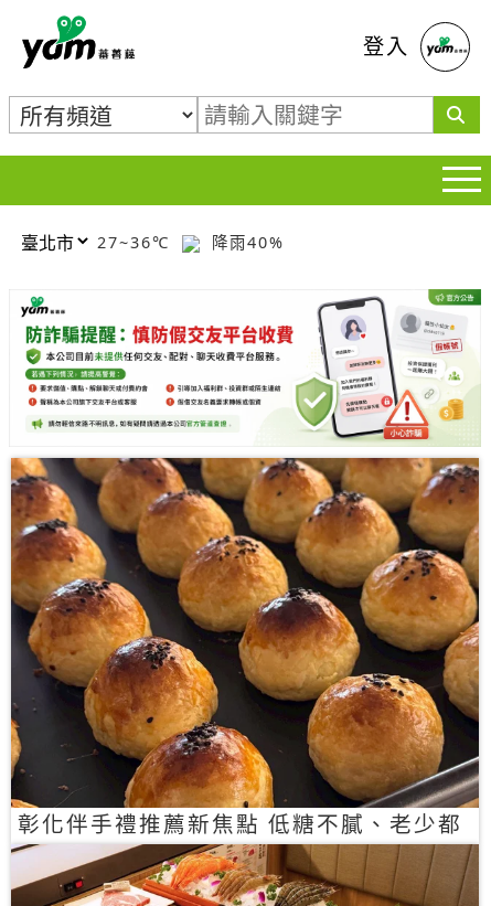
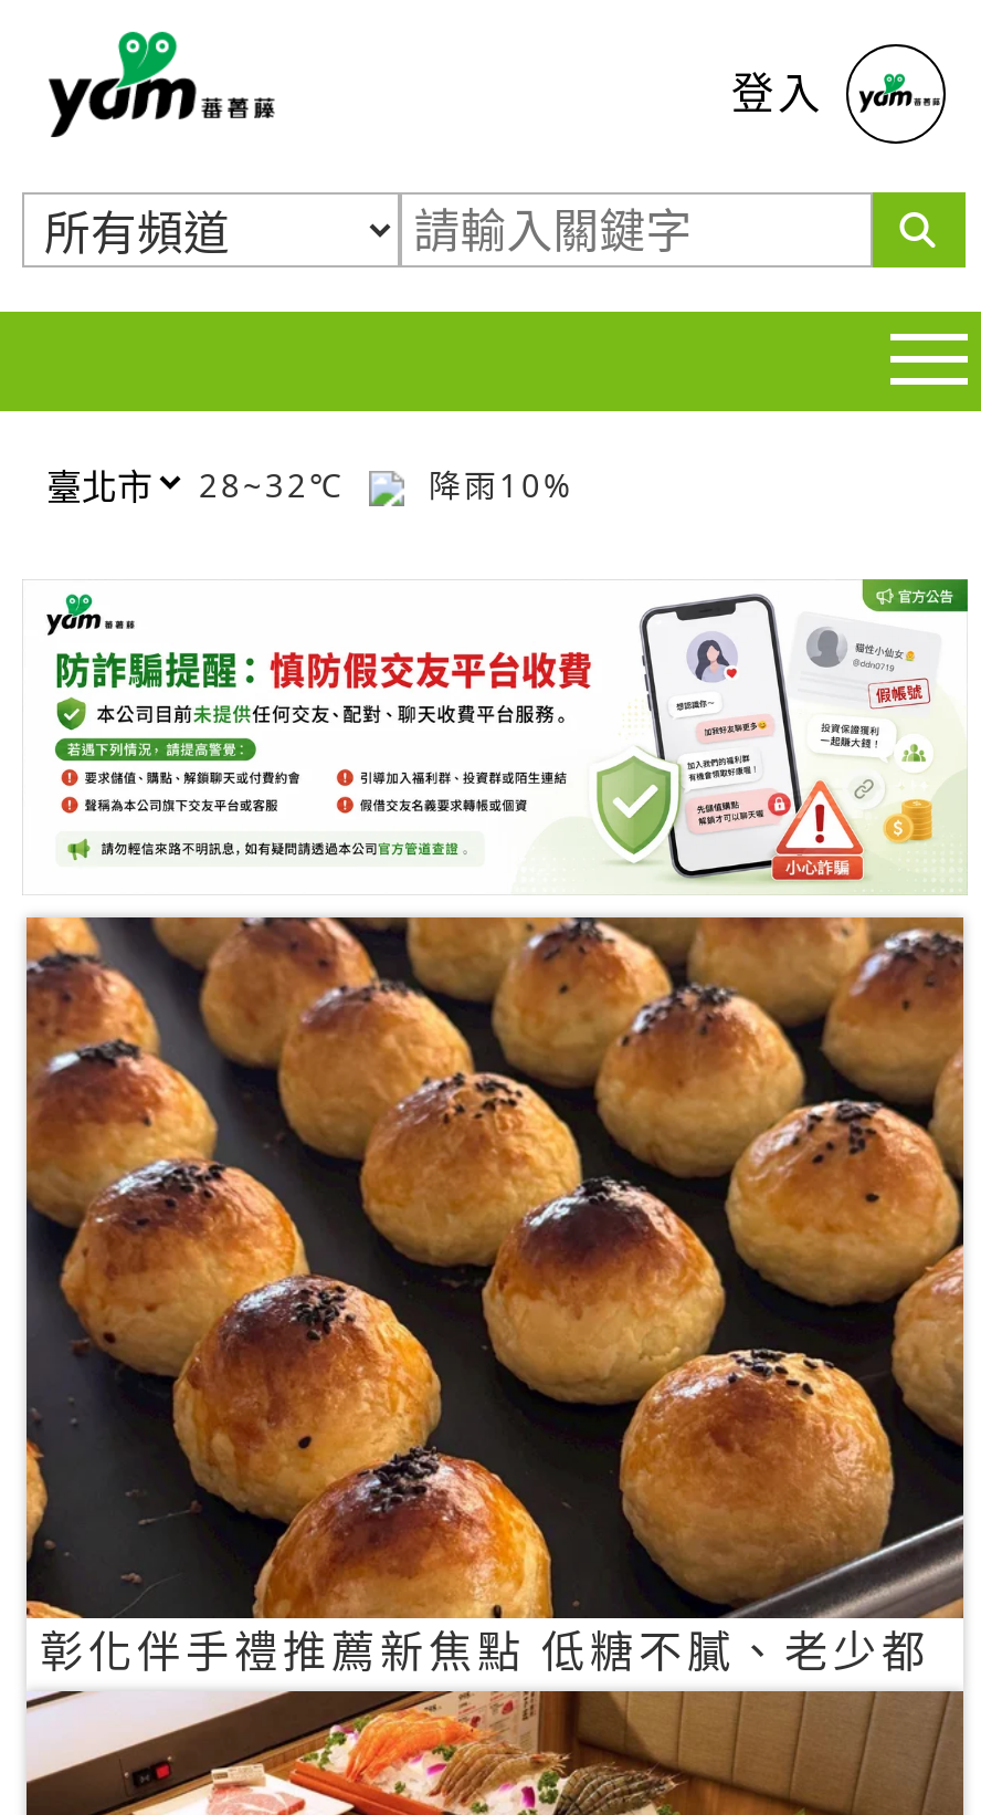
- 27~36℃
+ 28~32℃

- 降雨40%
+ 降雨10%
